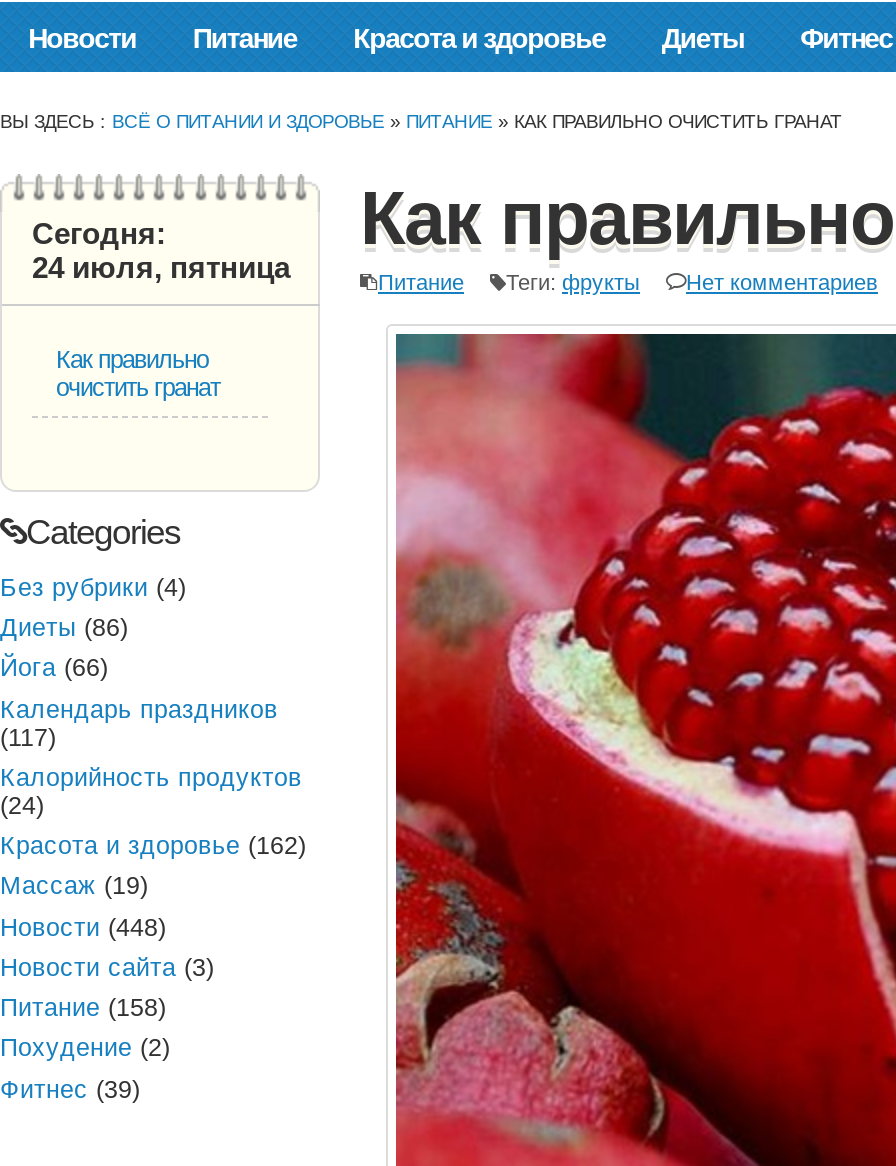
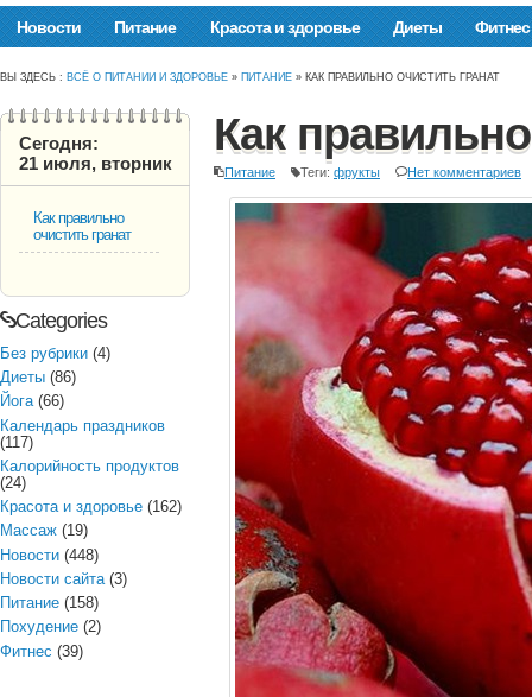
- 24 июля, пятница
+ 21 июля, вторник
